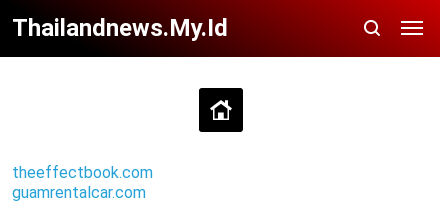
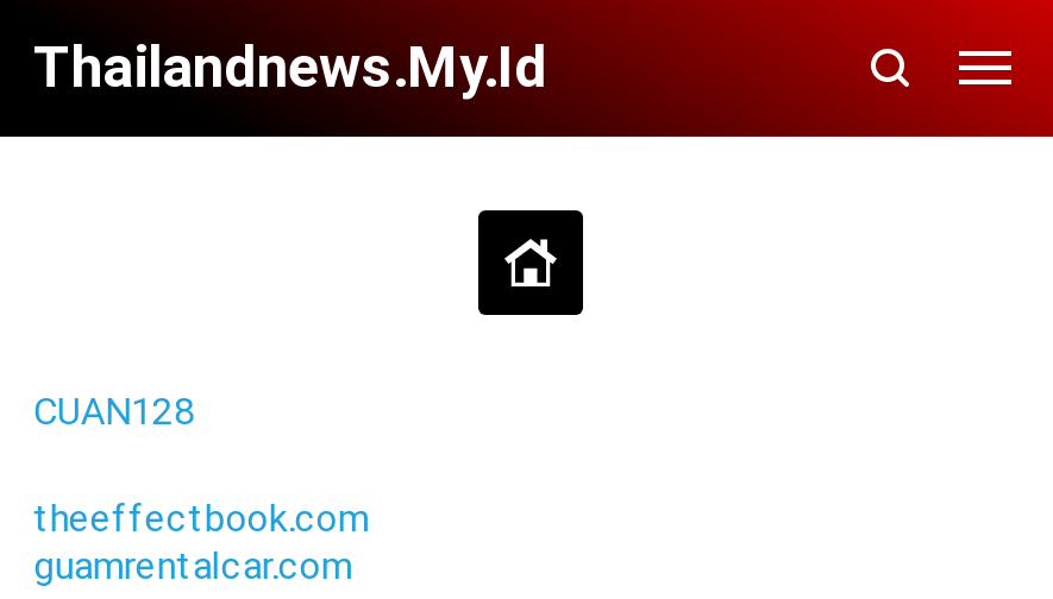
+ CUAN128
